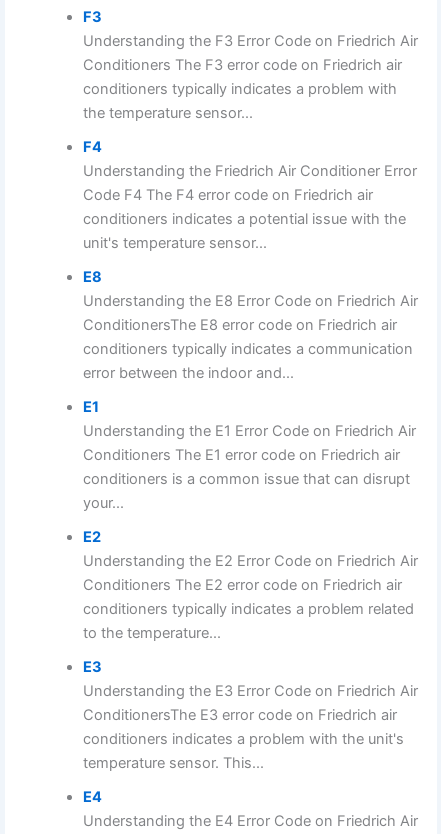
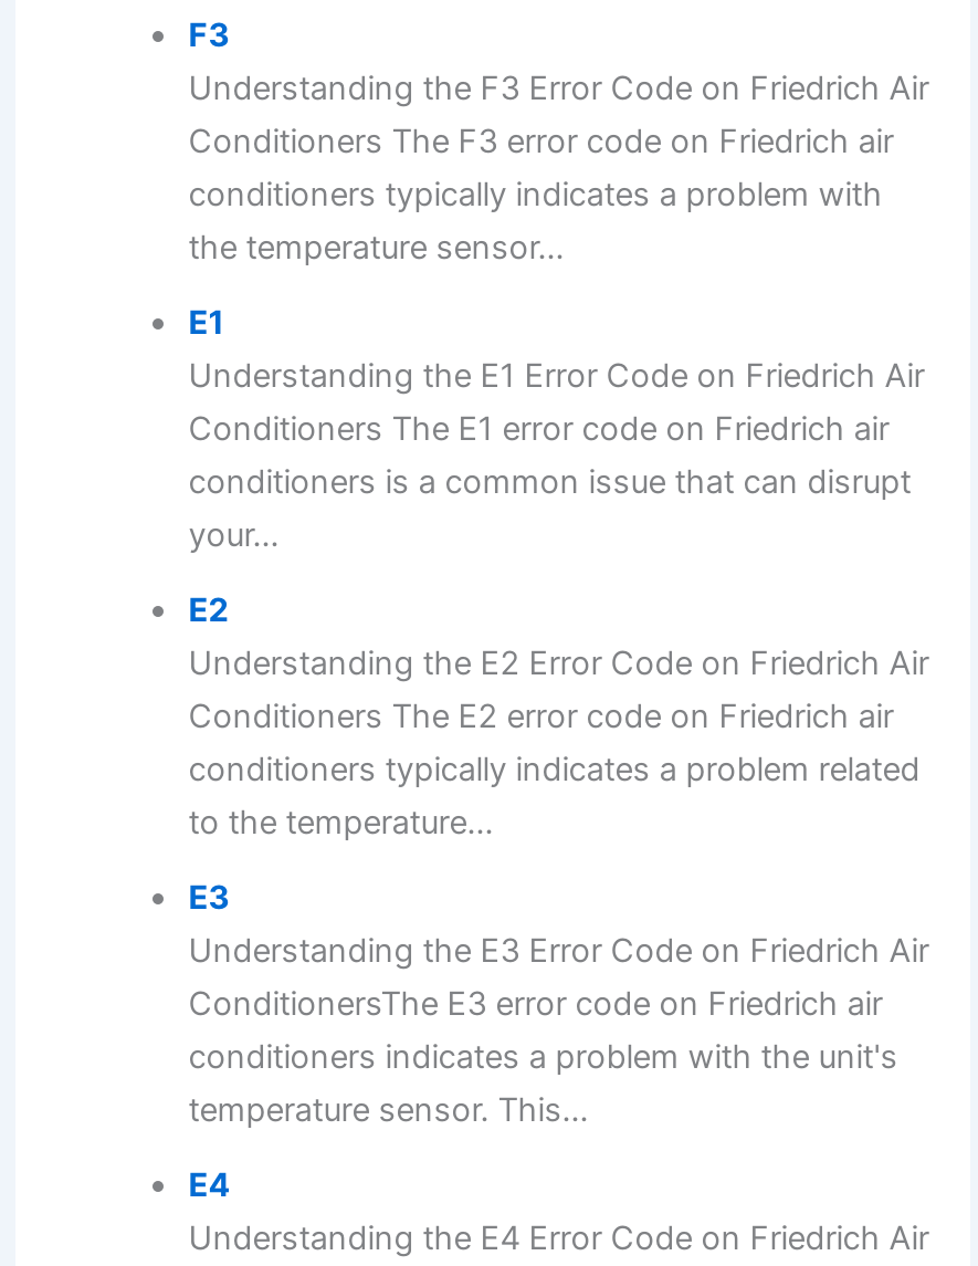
- F4
- Understanding the Friedrich Air Conditioner Error
- Code F4 The F4 error code on Friedrich air
- conditioners indicates a potential issue with the
- unit's temperature sensor...
- E8
- Understanding the E8 Error Code on Friedrich Air
- ConditionersThe E8 error code on Friedrich air
- conditioners typically indicates a communication
- error between the indoor and...
